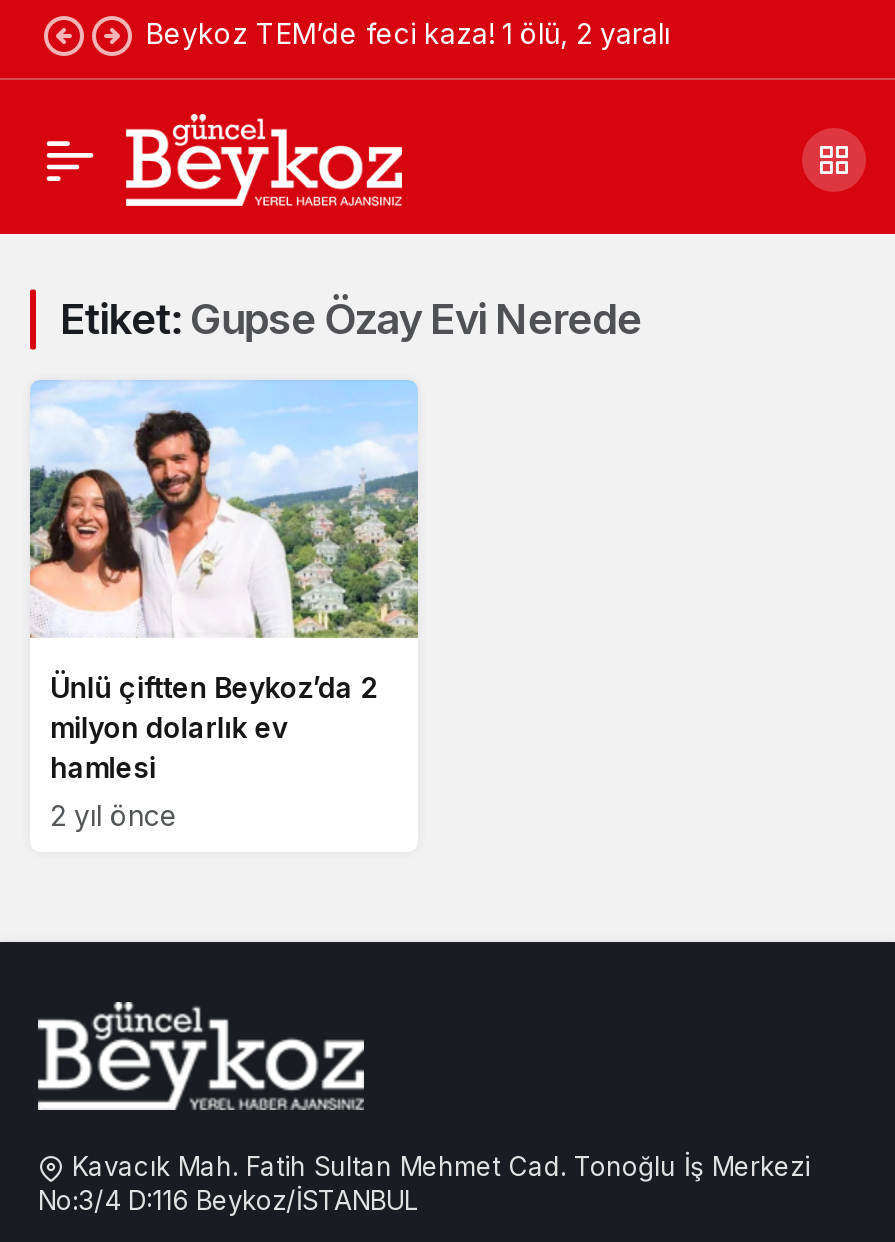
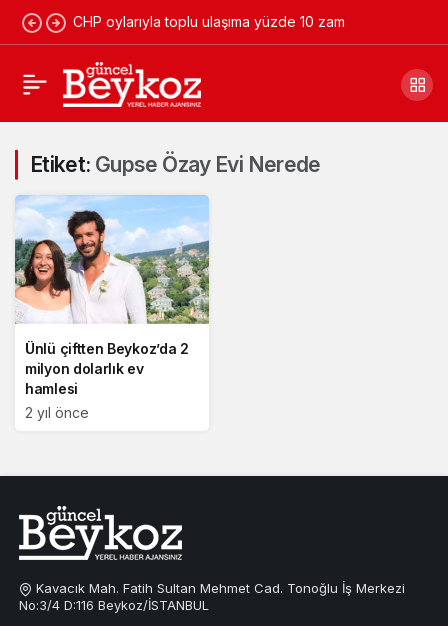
- Beykoz TEM’de feci kaza! 1 ölü, 2 yaralı
+ CHP oylarıyla toplu ulaşıma yüzde 10 zam
